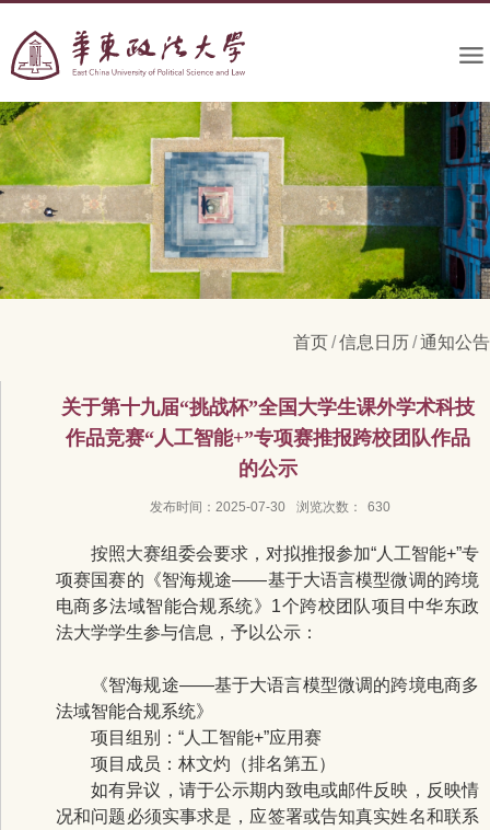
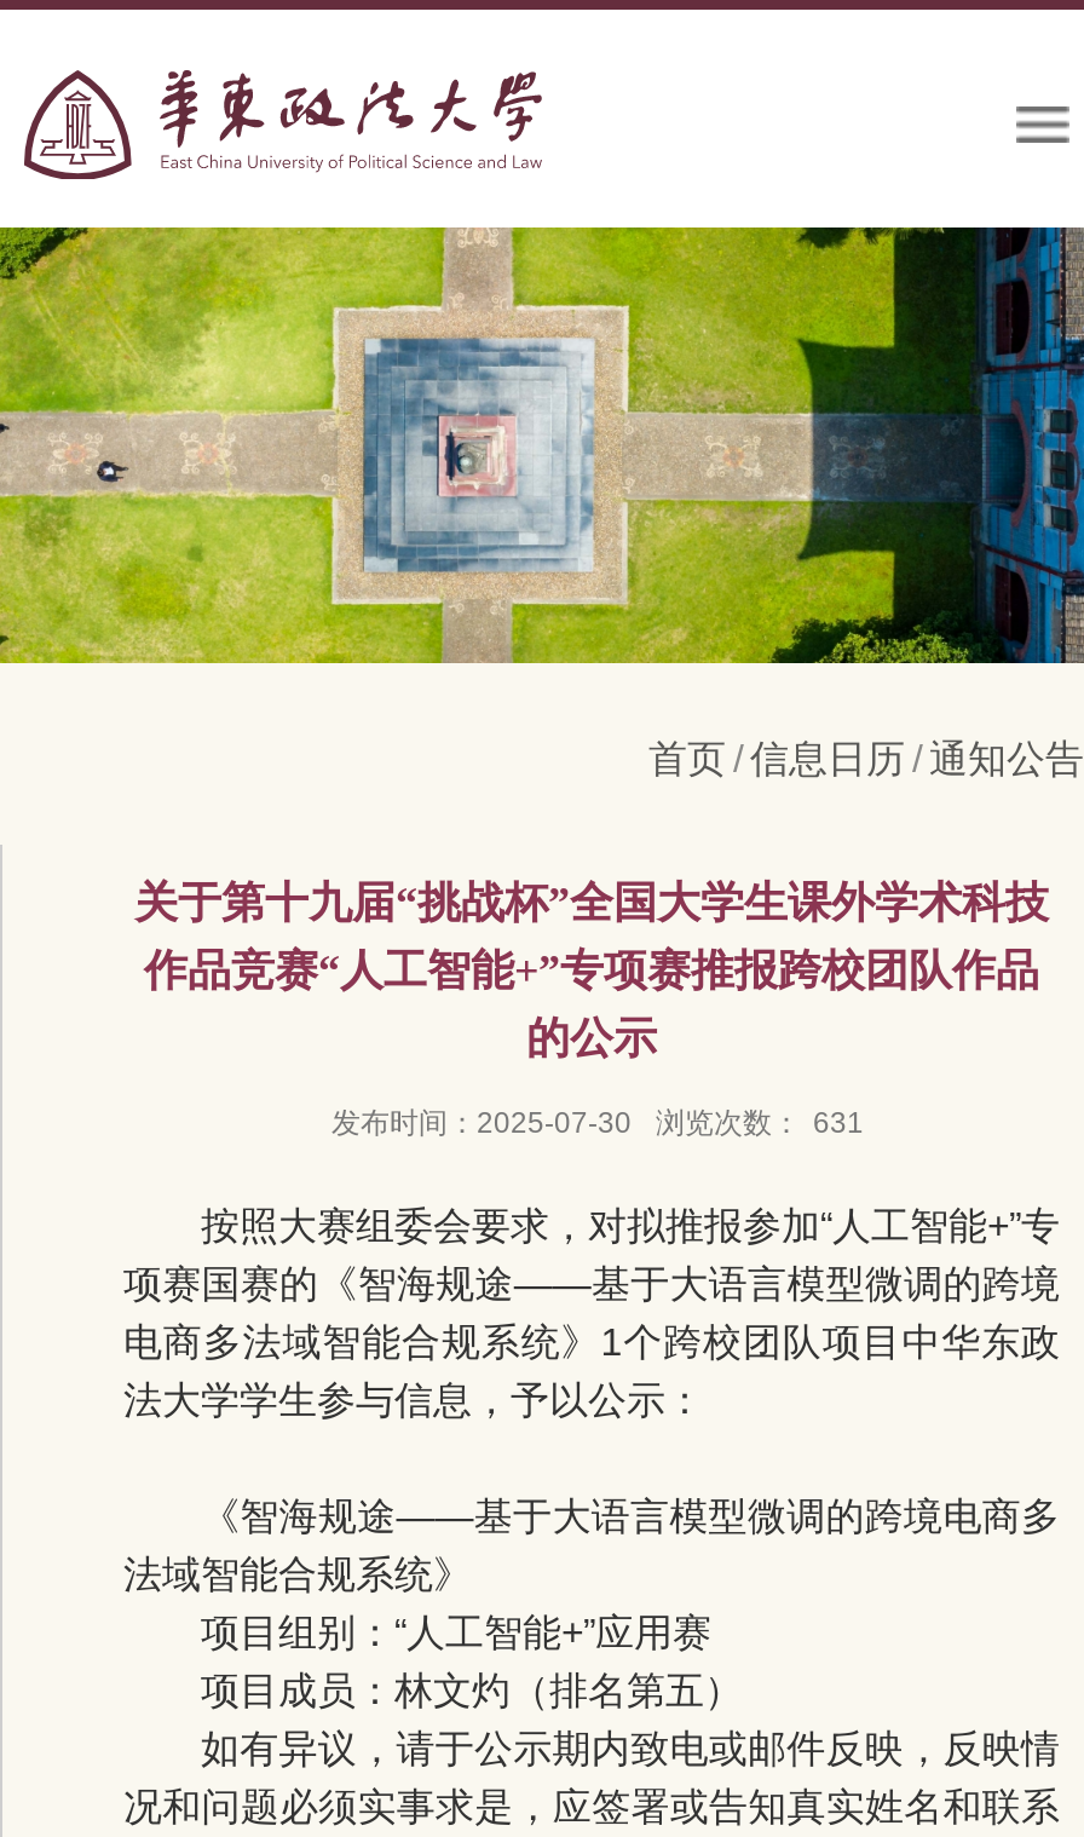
- 发布时间：2025-07-30 浏览次数： 630
+ 发布时间：2025-07-30 浏览次数： 631
